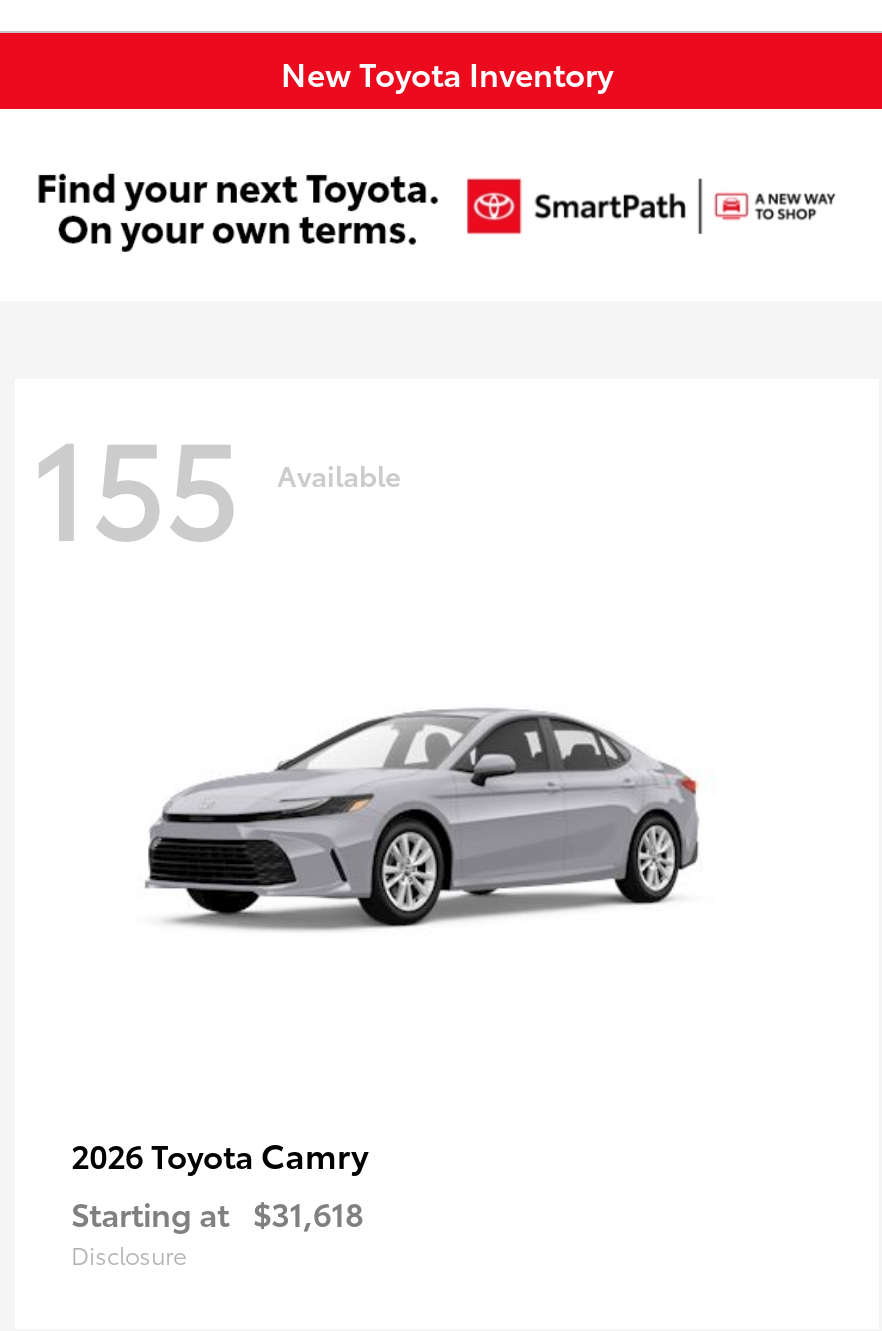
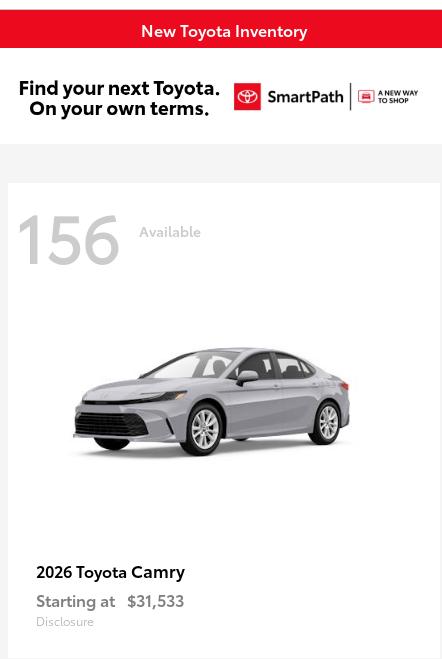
- 155 Available
+ 156 Available

- Starting at $31,618
+ Starting at $31,533
